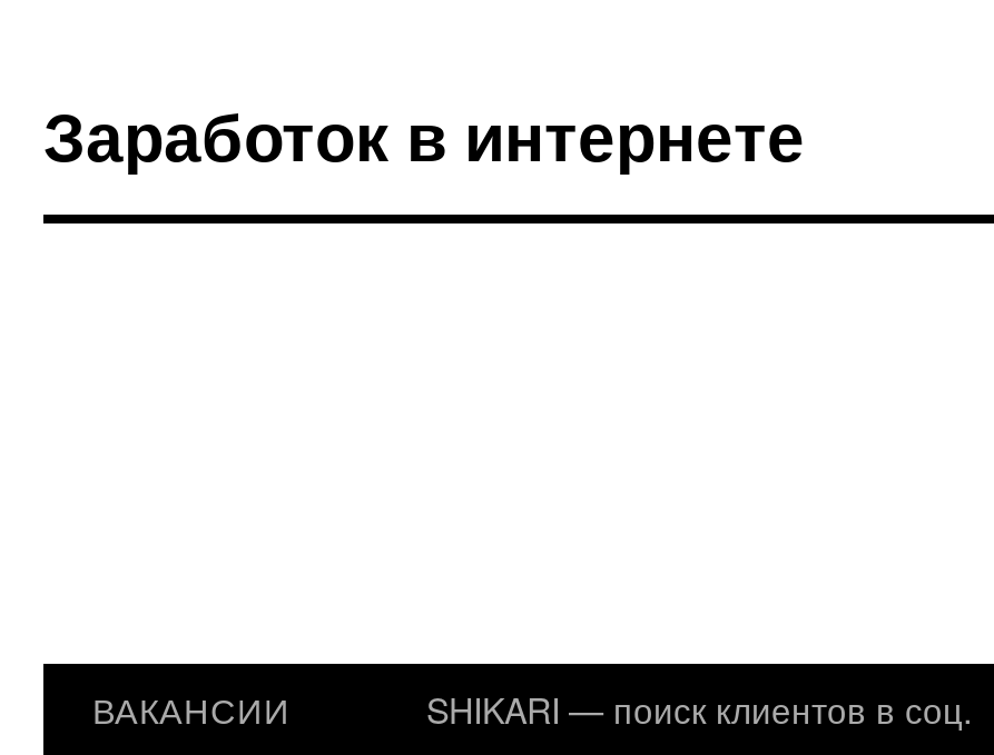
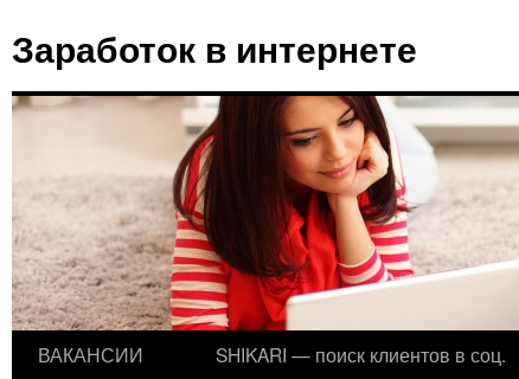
+ [image]
